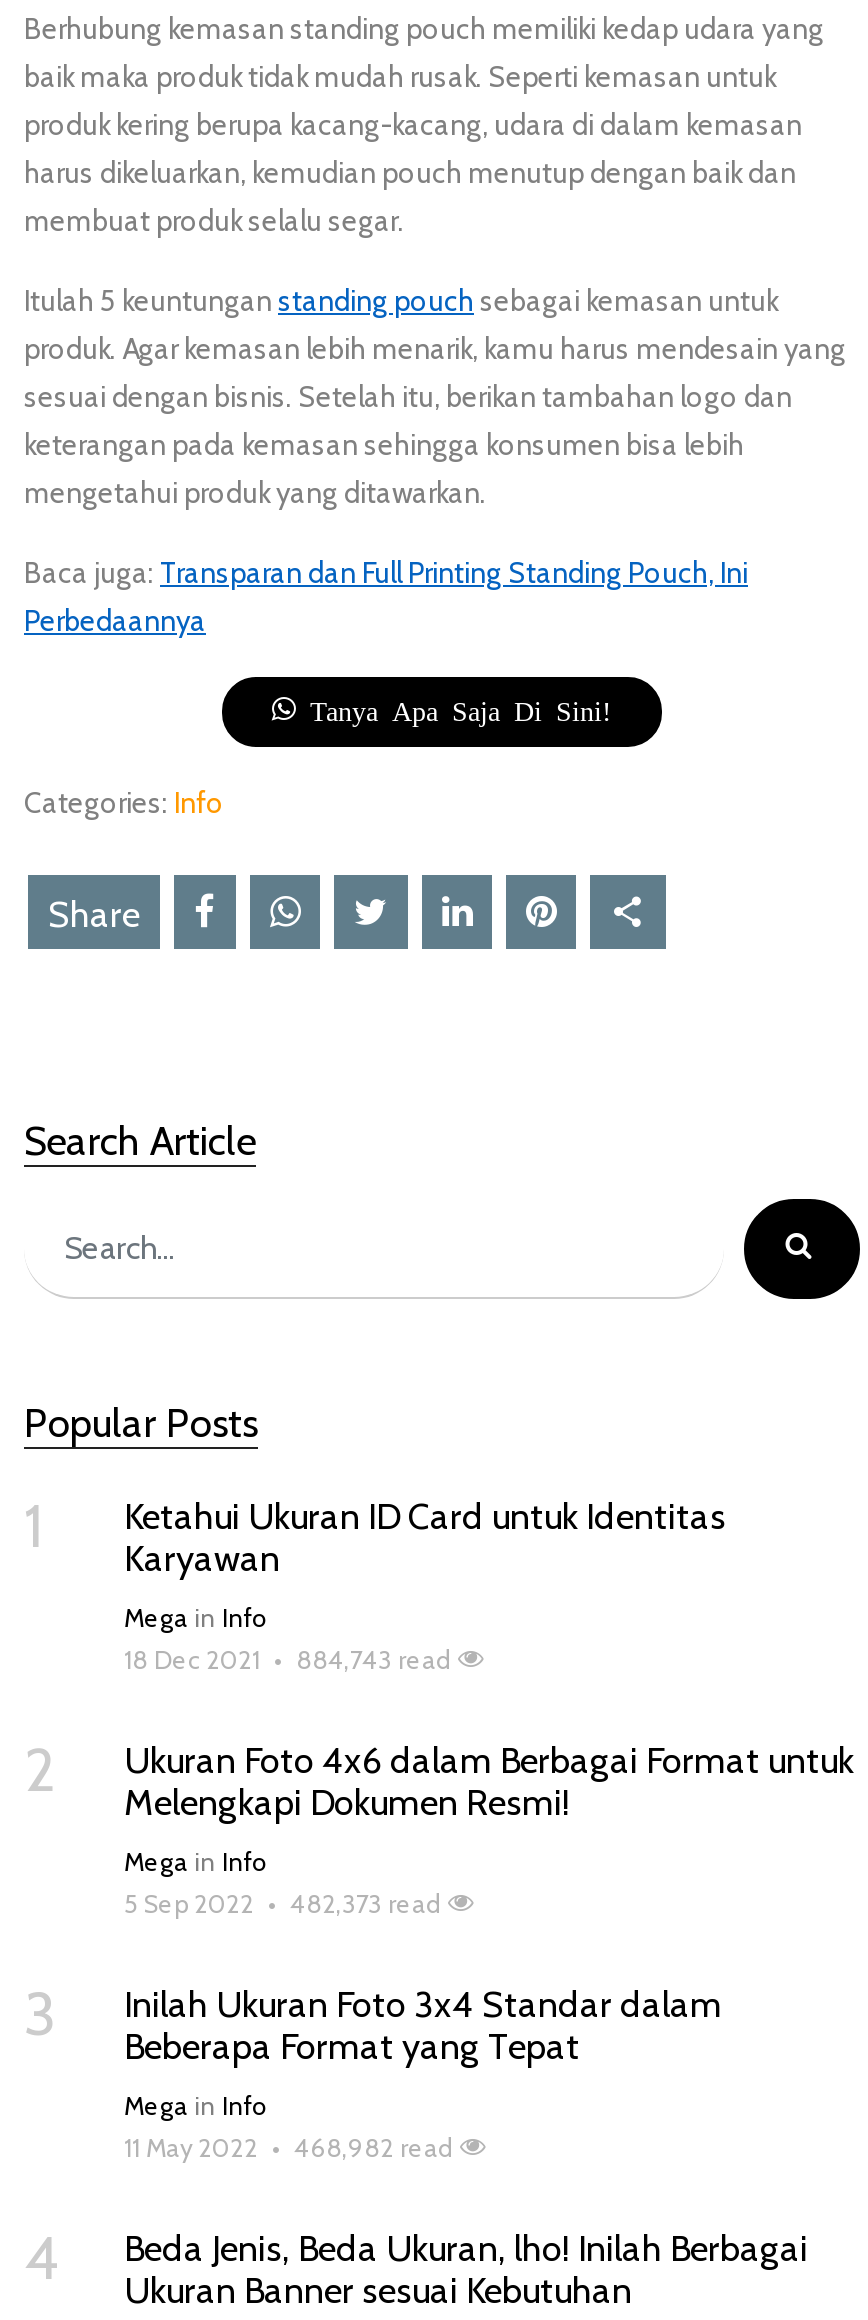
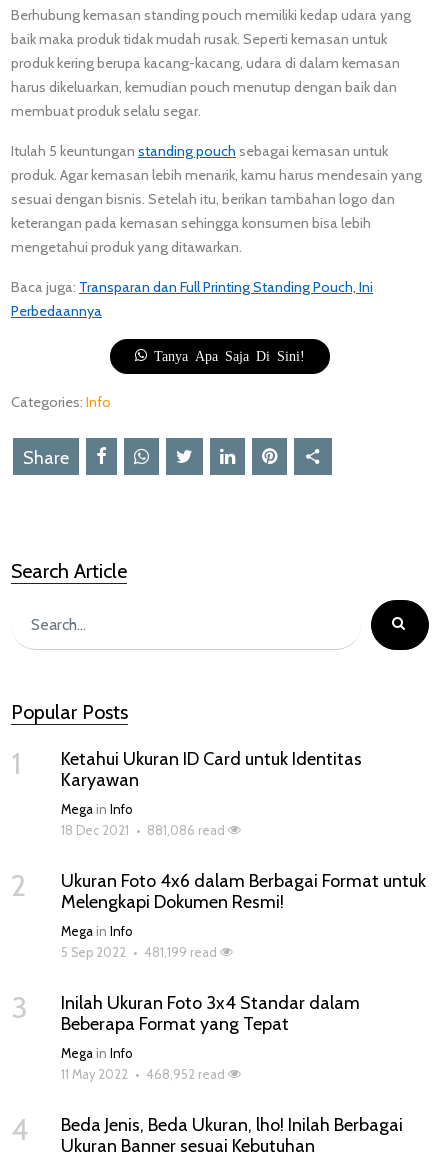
- 18 Dec 2021 • 884,743 read
+ 18 Dec 2021 • 881,086 read

- 5 Sep 2022 • 482,373 read
+ 5 Sep 2022 • 481,199 read

- 11 May 2022 • 468,982 read
+ 11 May 2022 • 468,952 read
